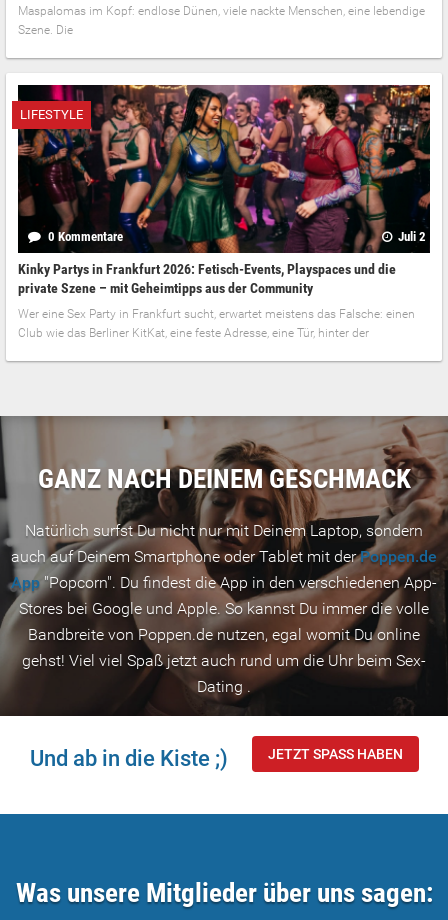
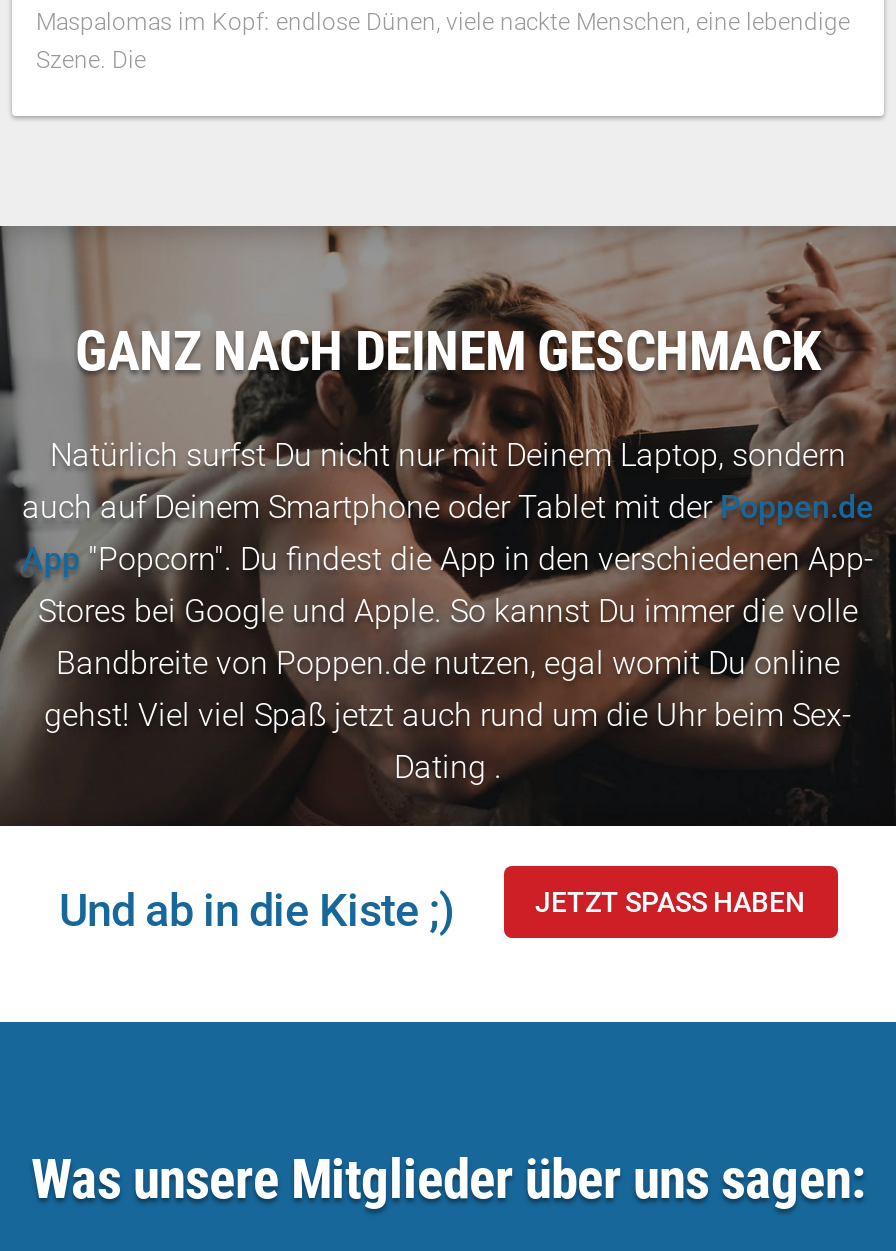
- [image]
- LIFESTYLE

- 0 Kommentare
- Juli 2
- Kinky Partys in Frankfurt 2026: Fetisch-Events, Playspaces und die
- private Szene – mit Geheimtipps aus der Community
- Wer eine Sex Party in Frankfurt sucht, erwartet meistens das Falsche: einen
- Club wie das Berliner KitKat, eine feste Adresse, eine Tür, hinter der
